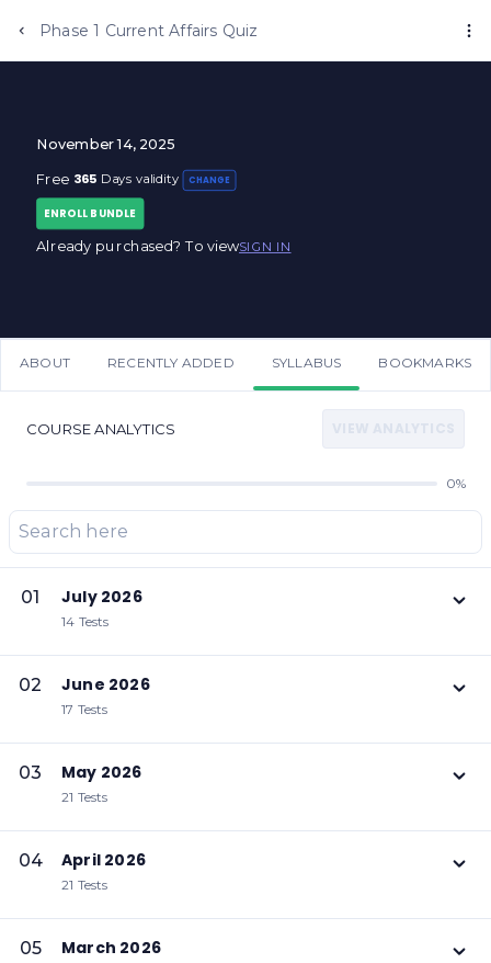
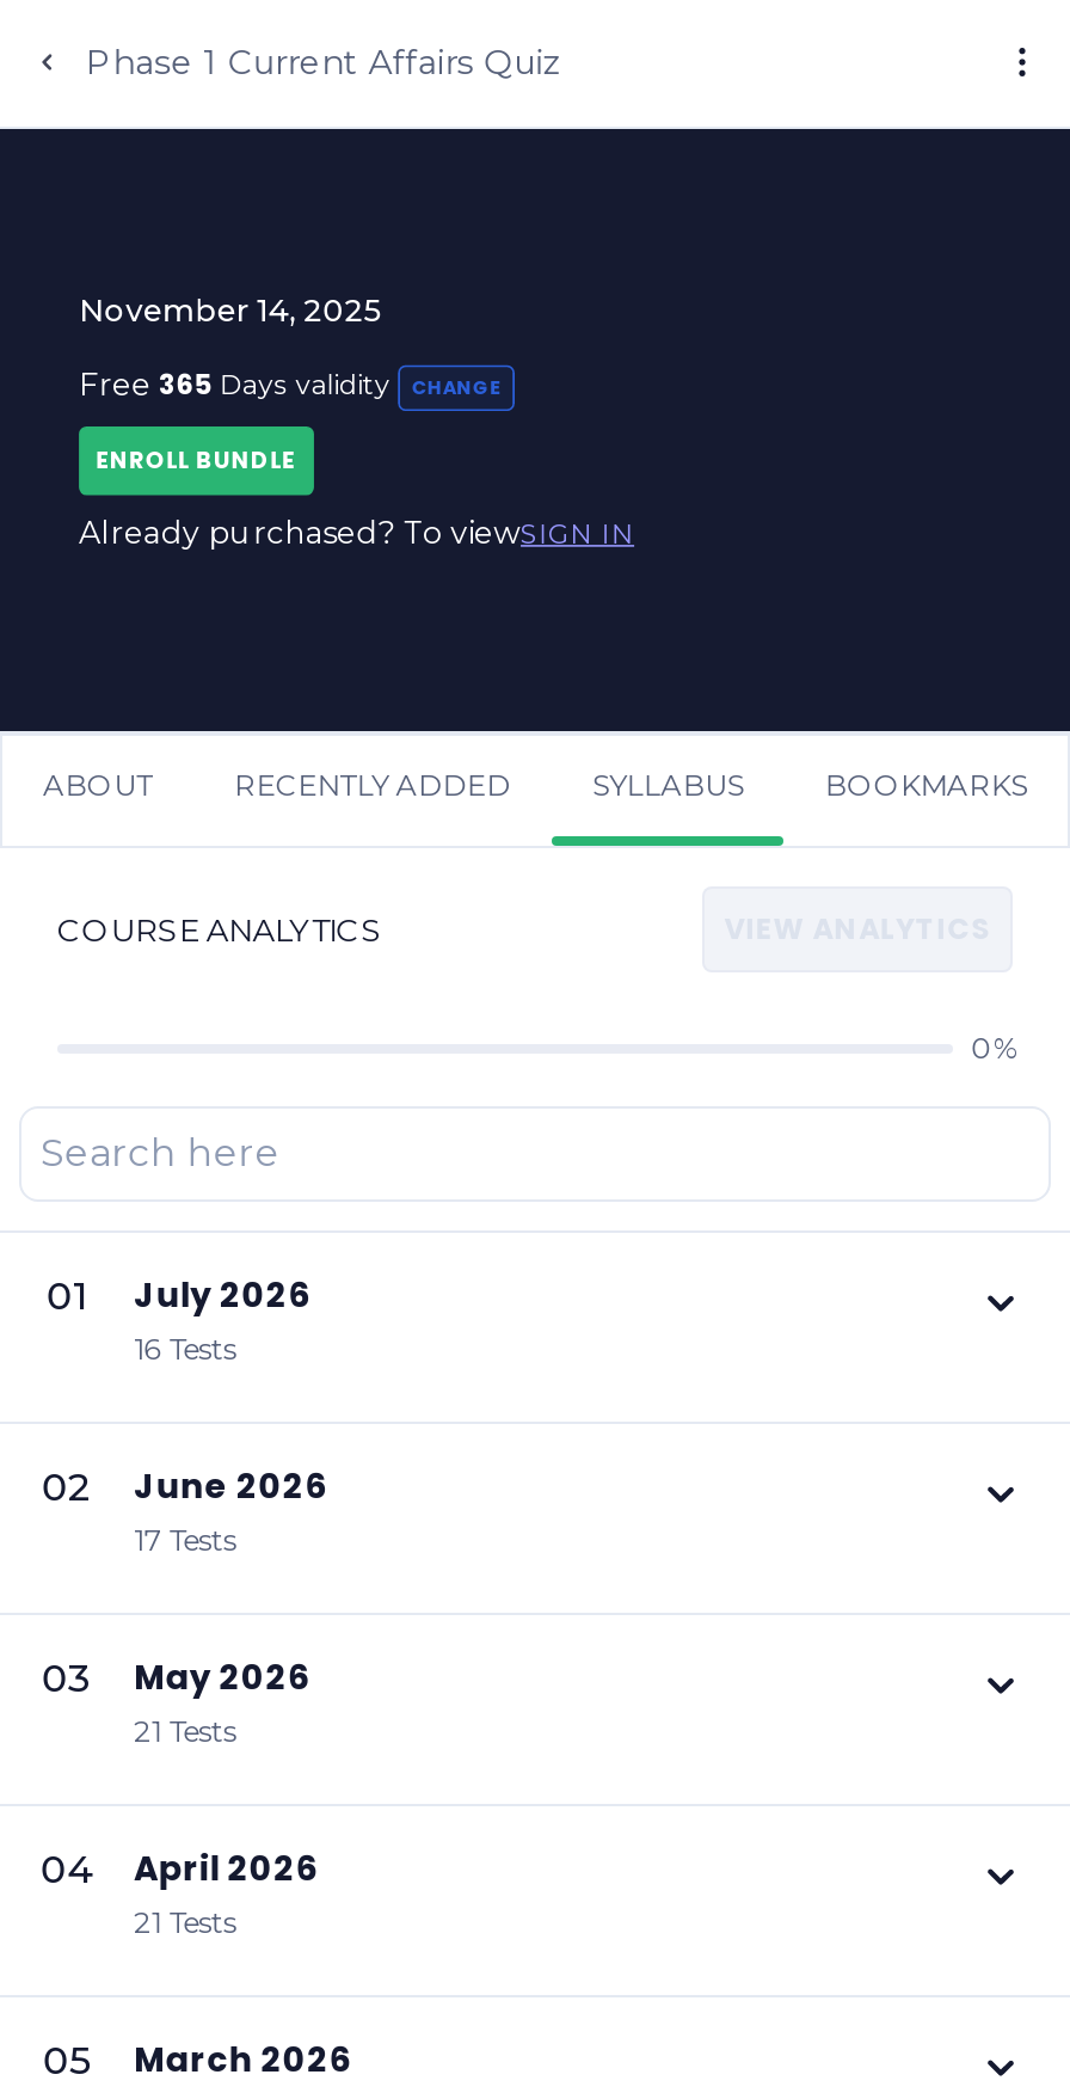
- 14 Tests
+ 16 Tests
